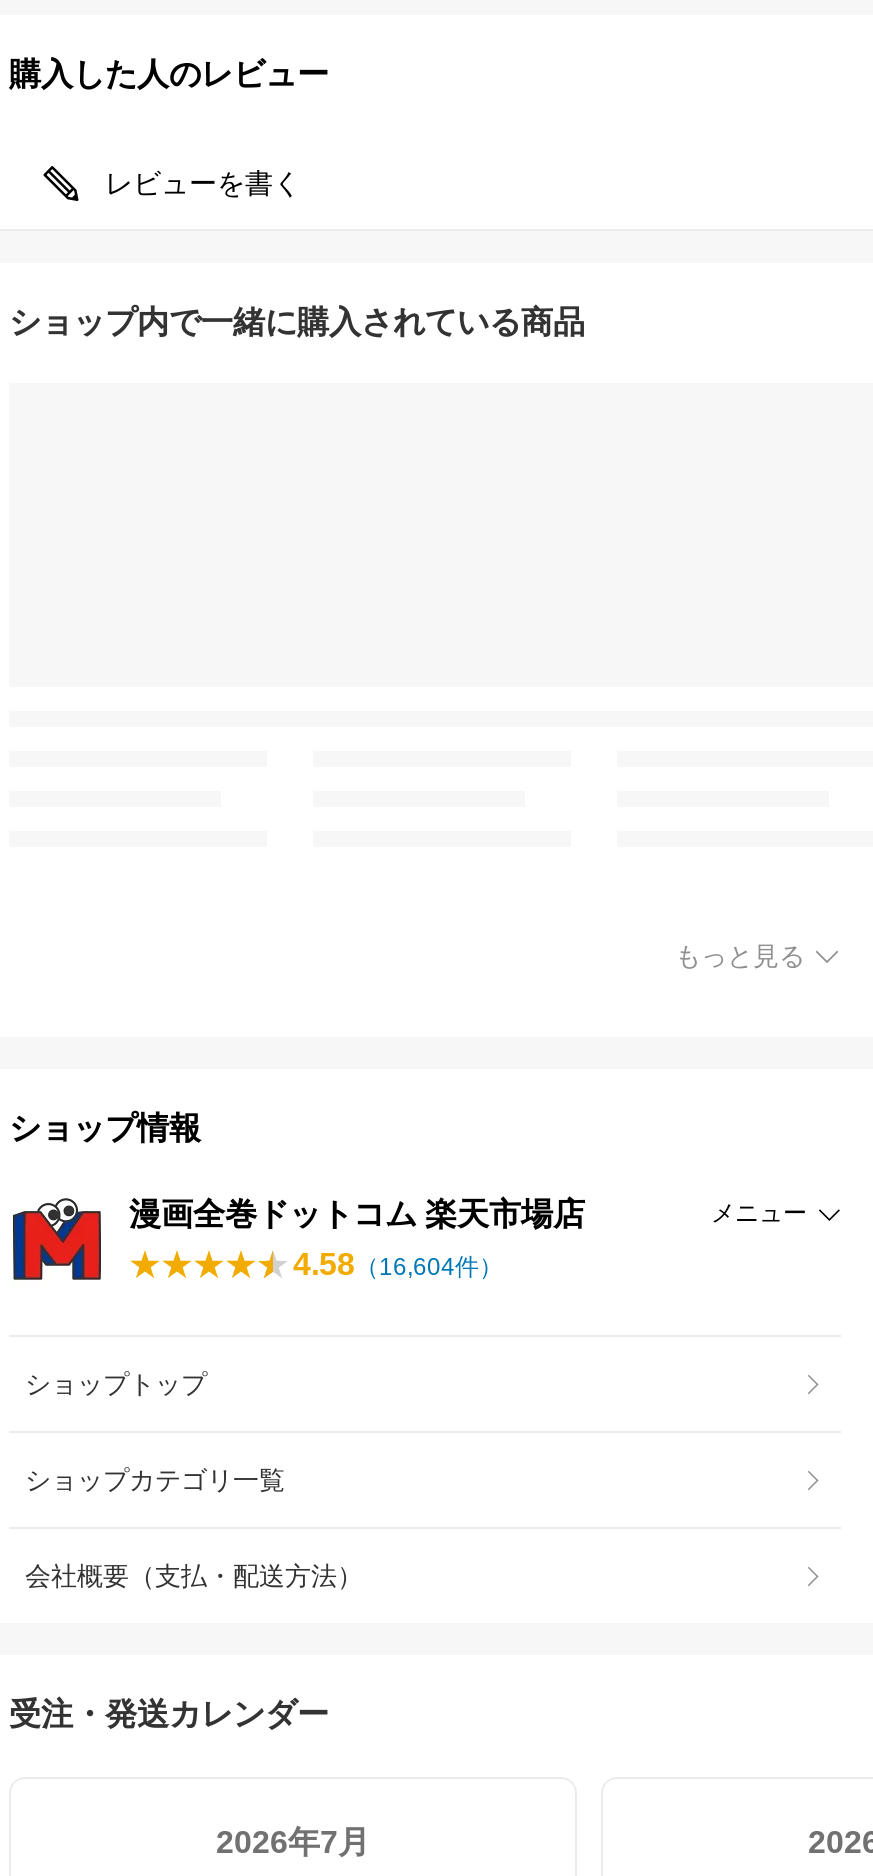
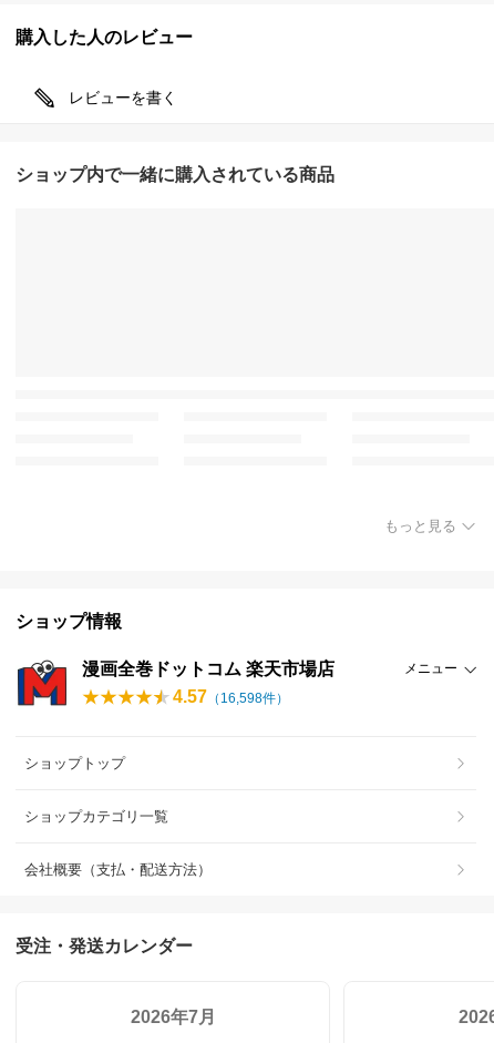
- 4.58（16,604件）
+ 4.57（16,598件）
